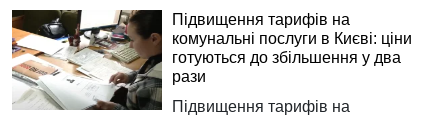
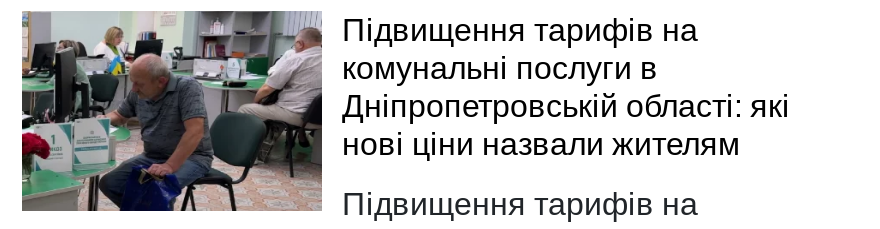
- [image]
- комунальні послуги в Києві: ціни
- готуються до збільшення у два
- рази
+ [image]
+ комунальні послуги в
+ Дніпропетровській області: які
+ нові ціни назвали жителям
